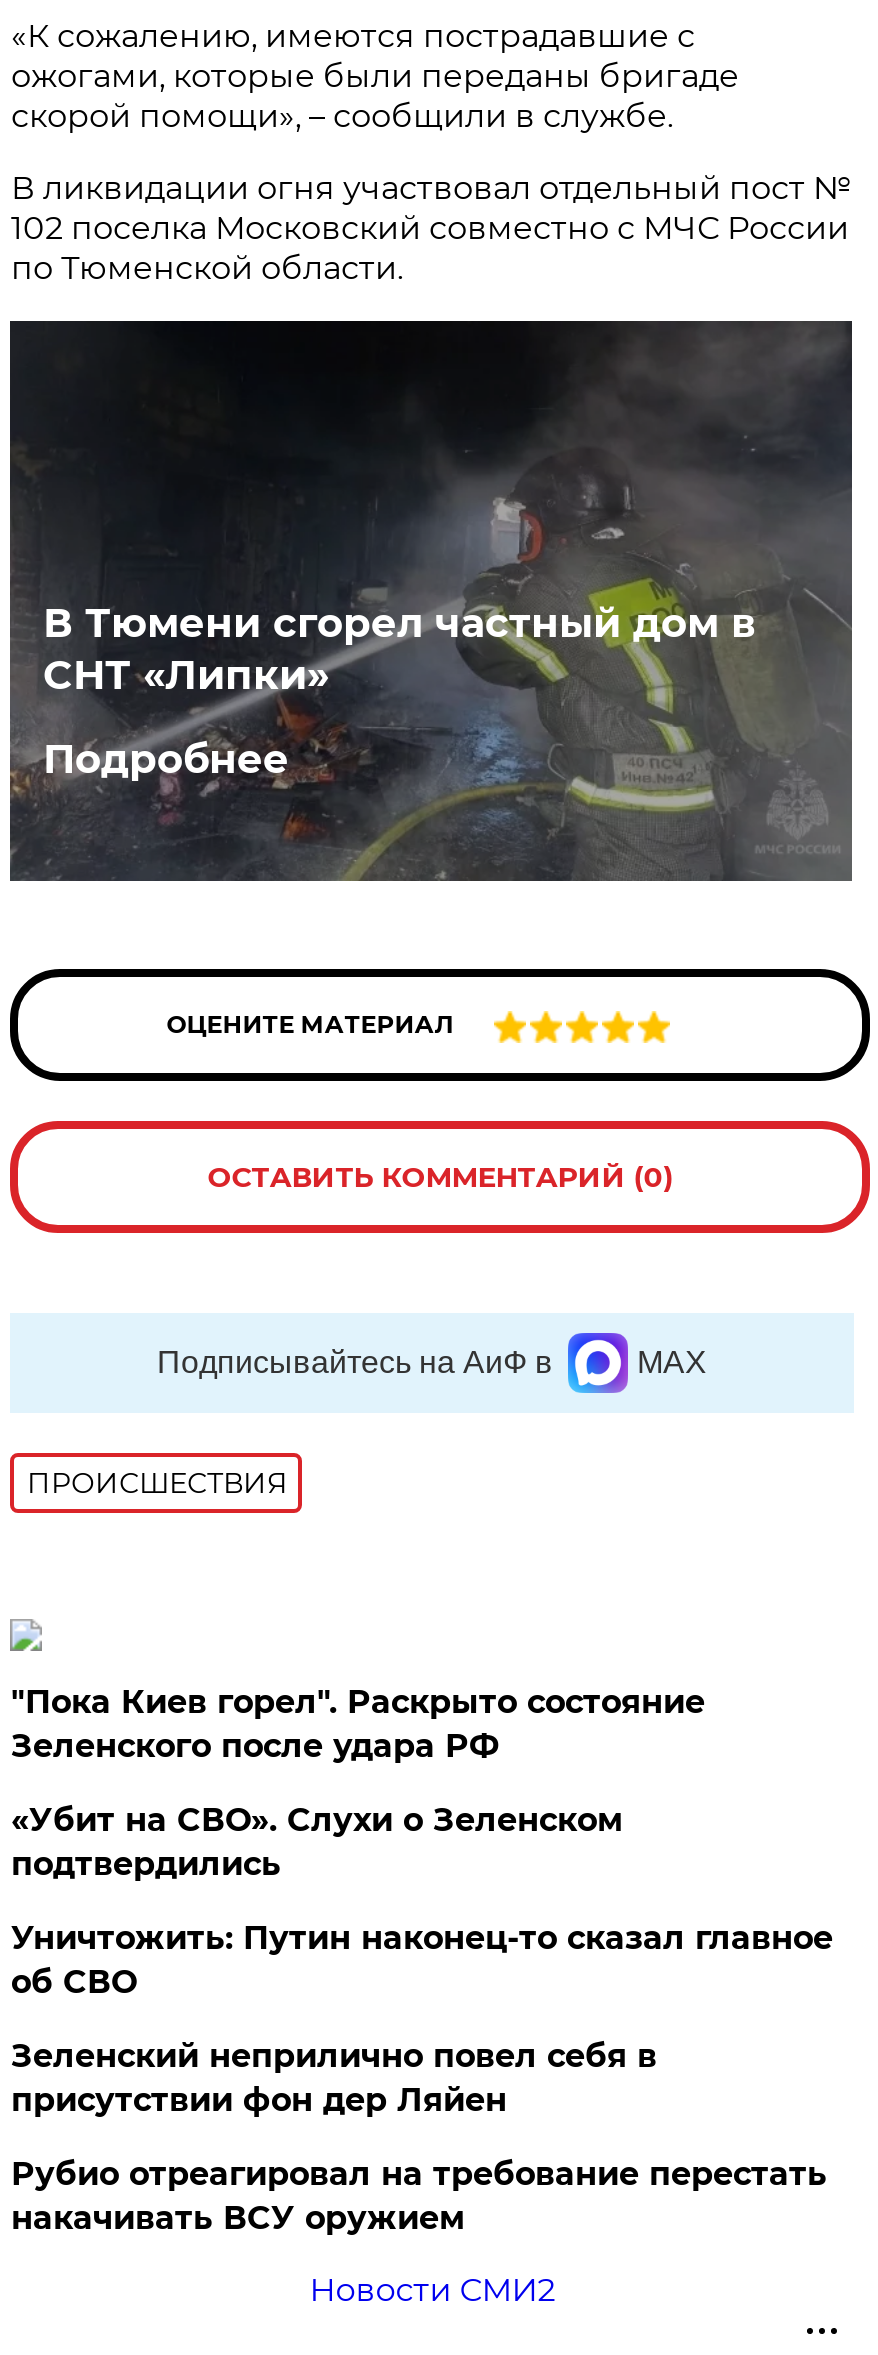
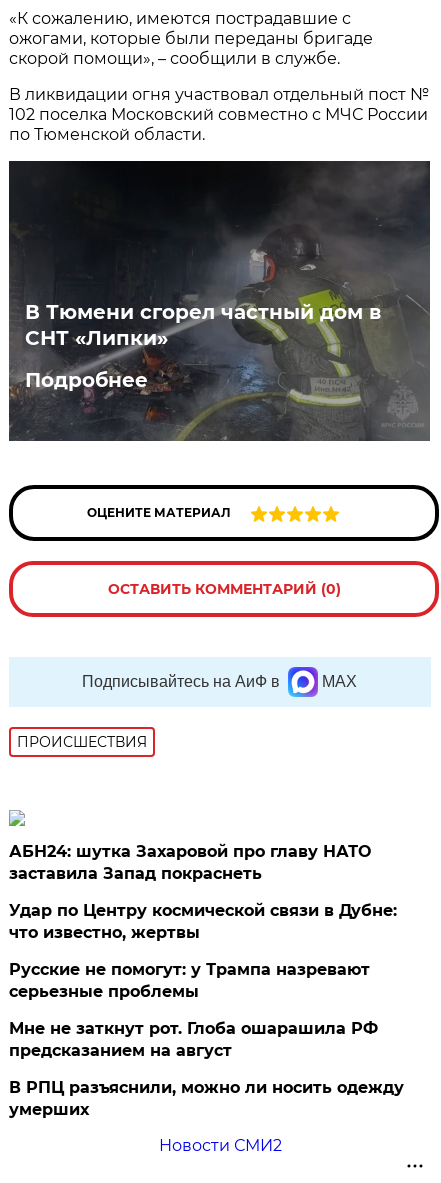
- "Пока Киев горел". Раскрыто состояние
- Зеленского после удара РФ
+ АБН24: шутка Захаровой про главу НАТО
+ заставила Запад покраснеть

- «Убит на СВО». Слухи о Зеленском
- подтвердились
+ Удар по Центру космической связи в Дубне:
+ что известно, жертвы

- Уничтожить: Путин наконец-то сказал главное
- об СВО
+ Русские не помогут: у Трампа назревают
+ серьезные проблемы

- Зеленский неприлично повел cебя в
- присутствии фон дер Ляйен
+ Мне не заткнут рот. Глоба ошарашила РФ
+ предсказанием на август

- Рубио отреагировал на требование перестать
- накачивать ВСУ оружием
+ В РПЦ разъяснили, можно ли носить одежду
+ умерших
